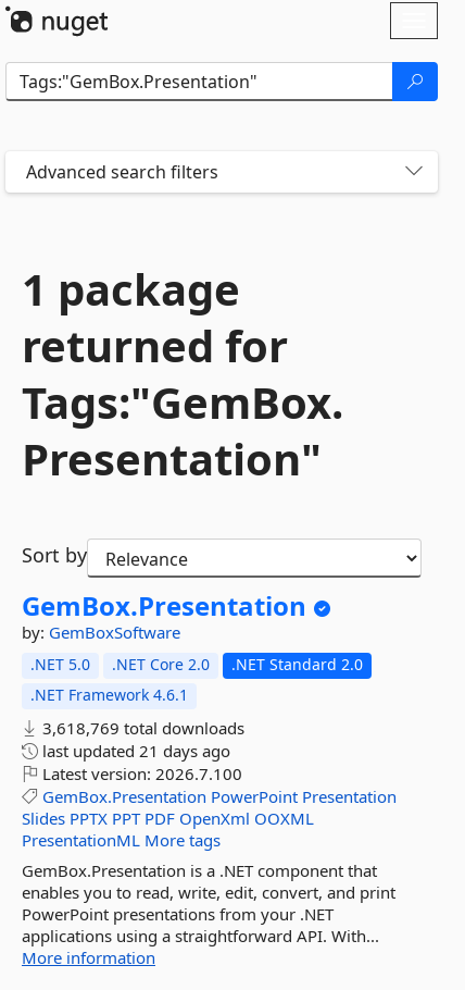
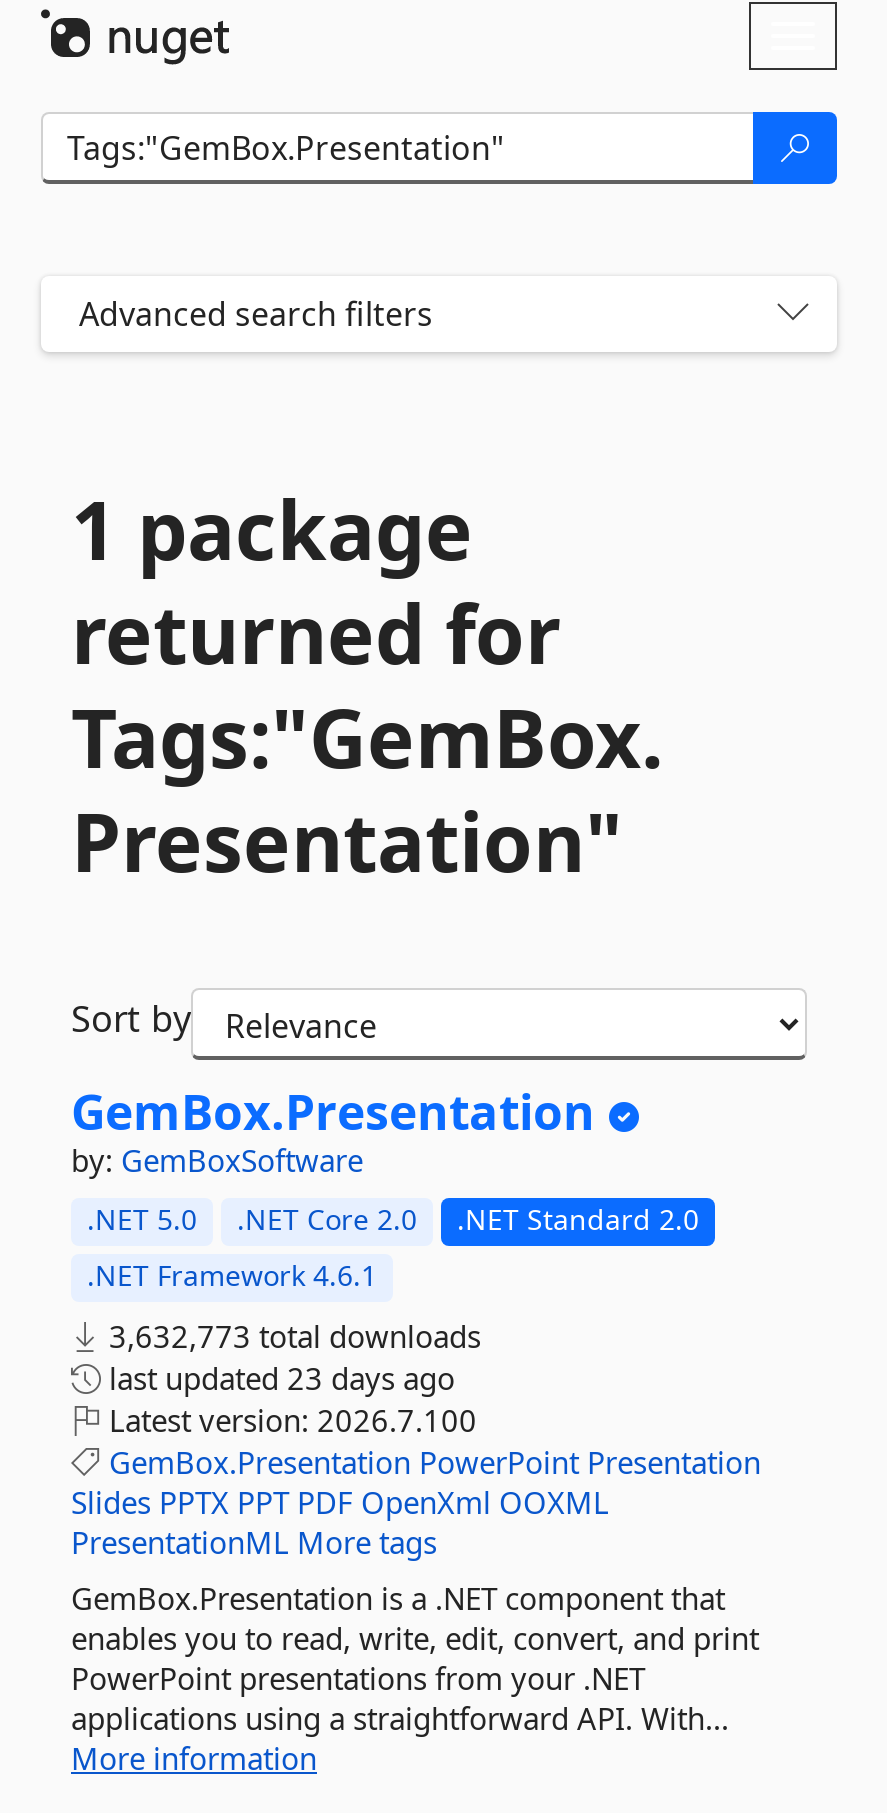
- 3,618,769 total downloads
+ 3,632,773 total downloads

- last updated 21 days ago
+ last updated 23 days ago
